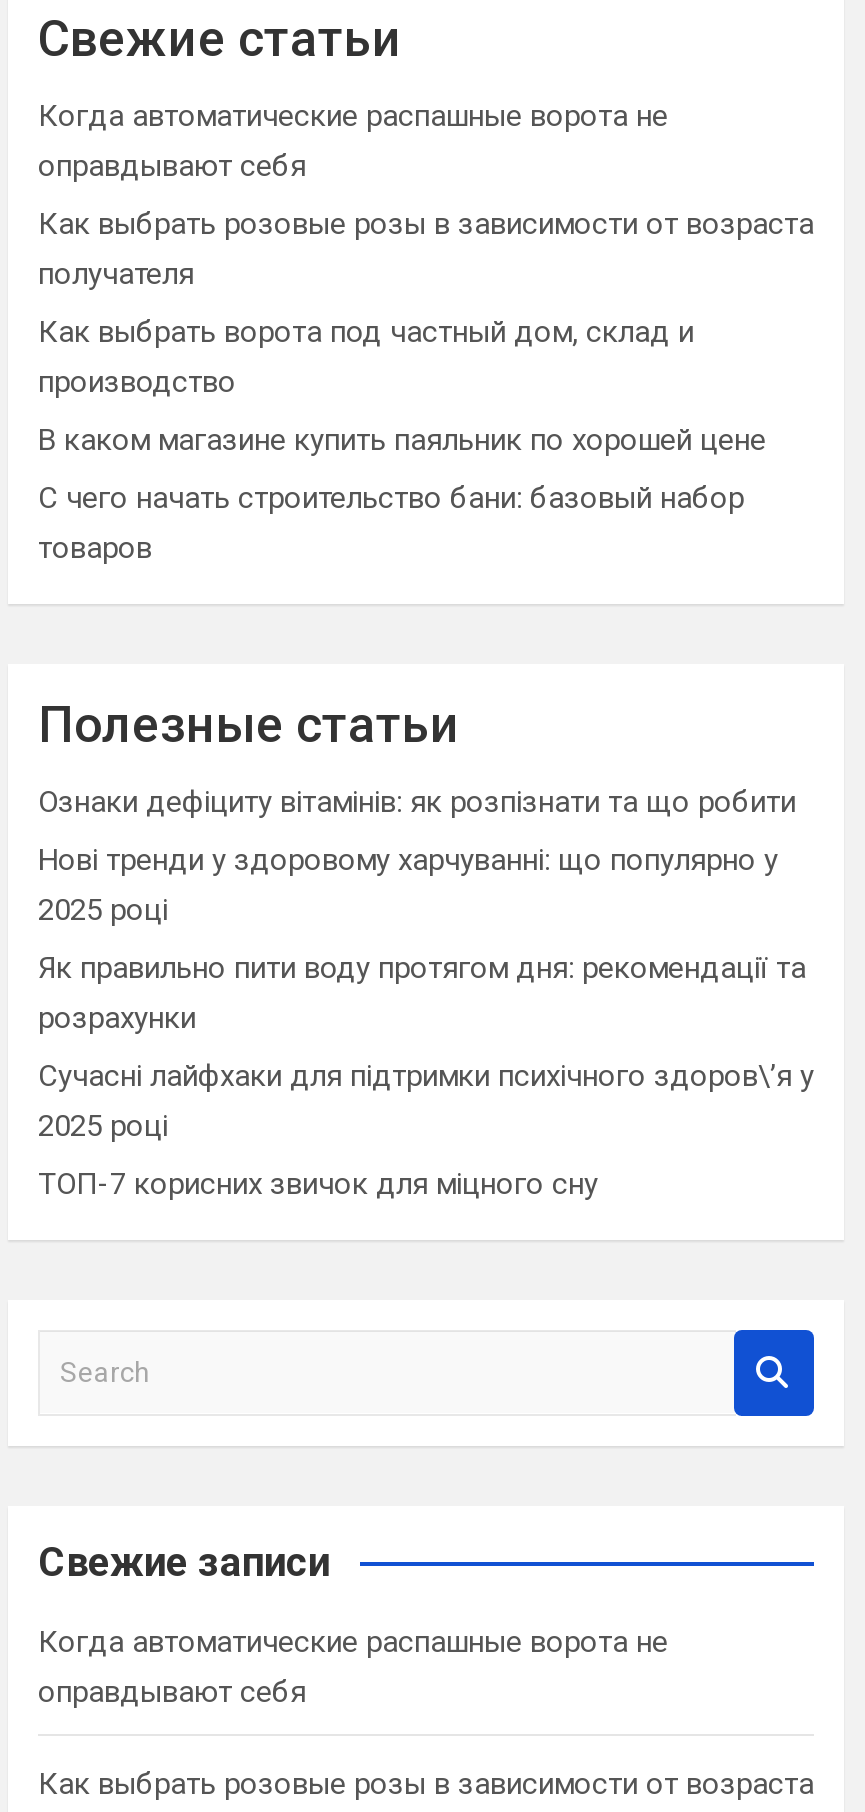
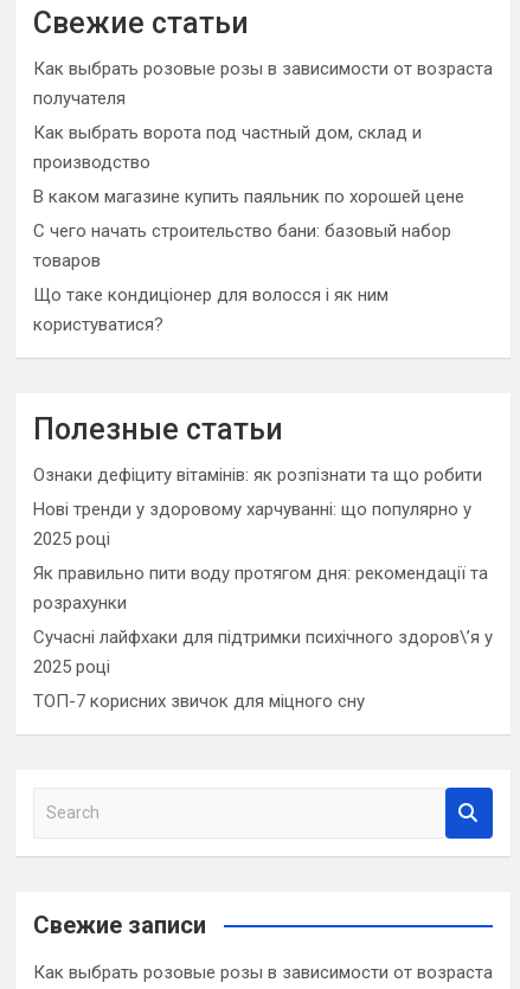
- Когда автоматические распашные ворота не
- оправдывают себя

+ Що таке кондиціонер для волосся і як ним
+ користуватися?

- Когда автоматические распашные ворота не
- оправдывают себя
